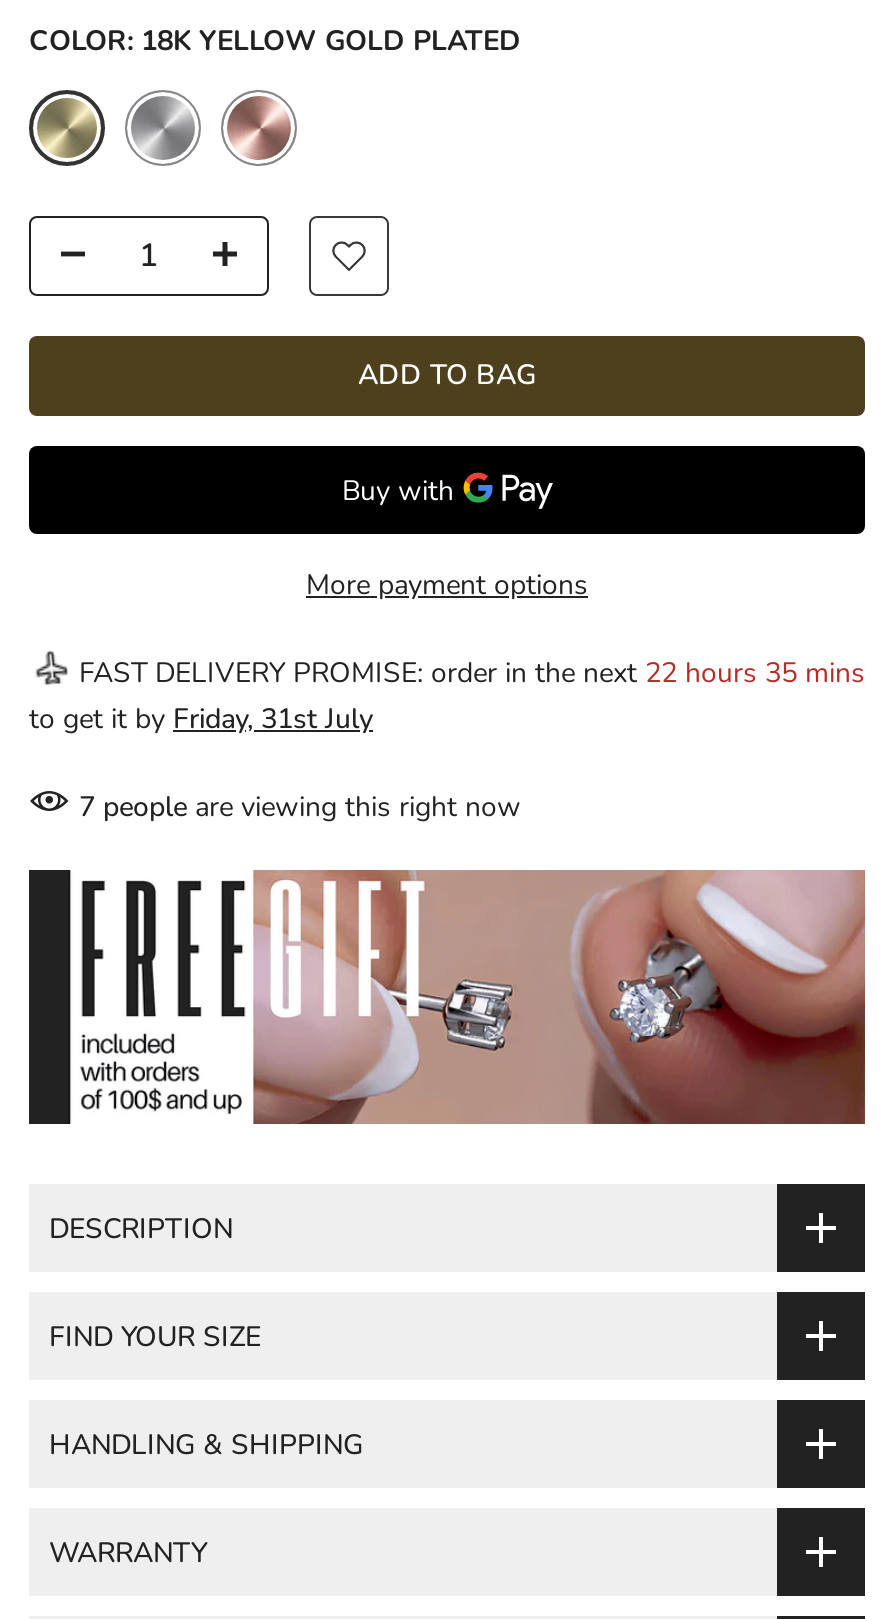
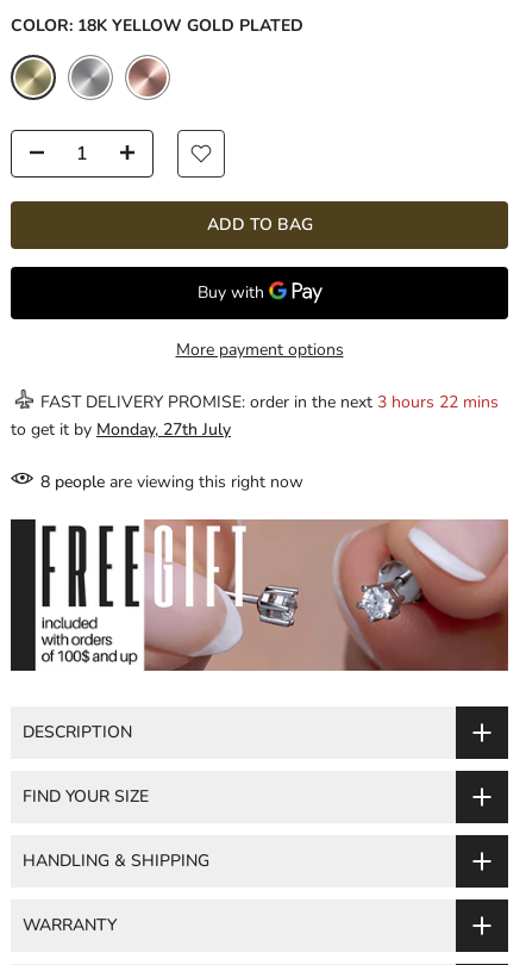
- FAST DELIVERY PROMISE: order in the next 22 hours 35 mins
+ FAST DELIVERY PROMISE: order in the next 3 hours 22 mins

- to get it by Friday, 31st July
+ to get it by Monday, 27th July

- 7 people are viewing this right now
+ 8 people are viewing this right now
